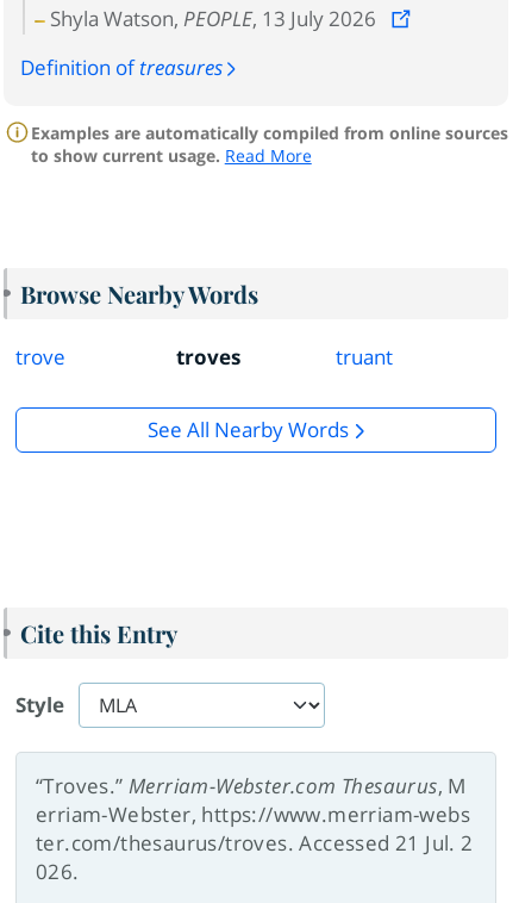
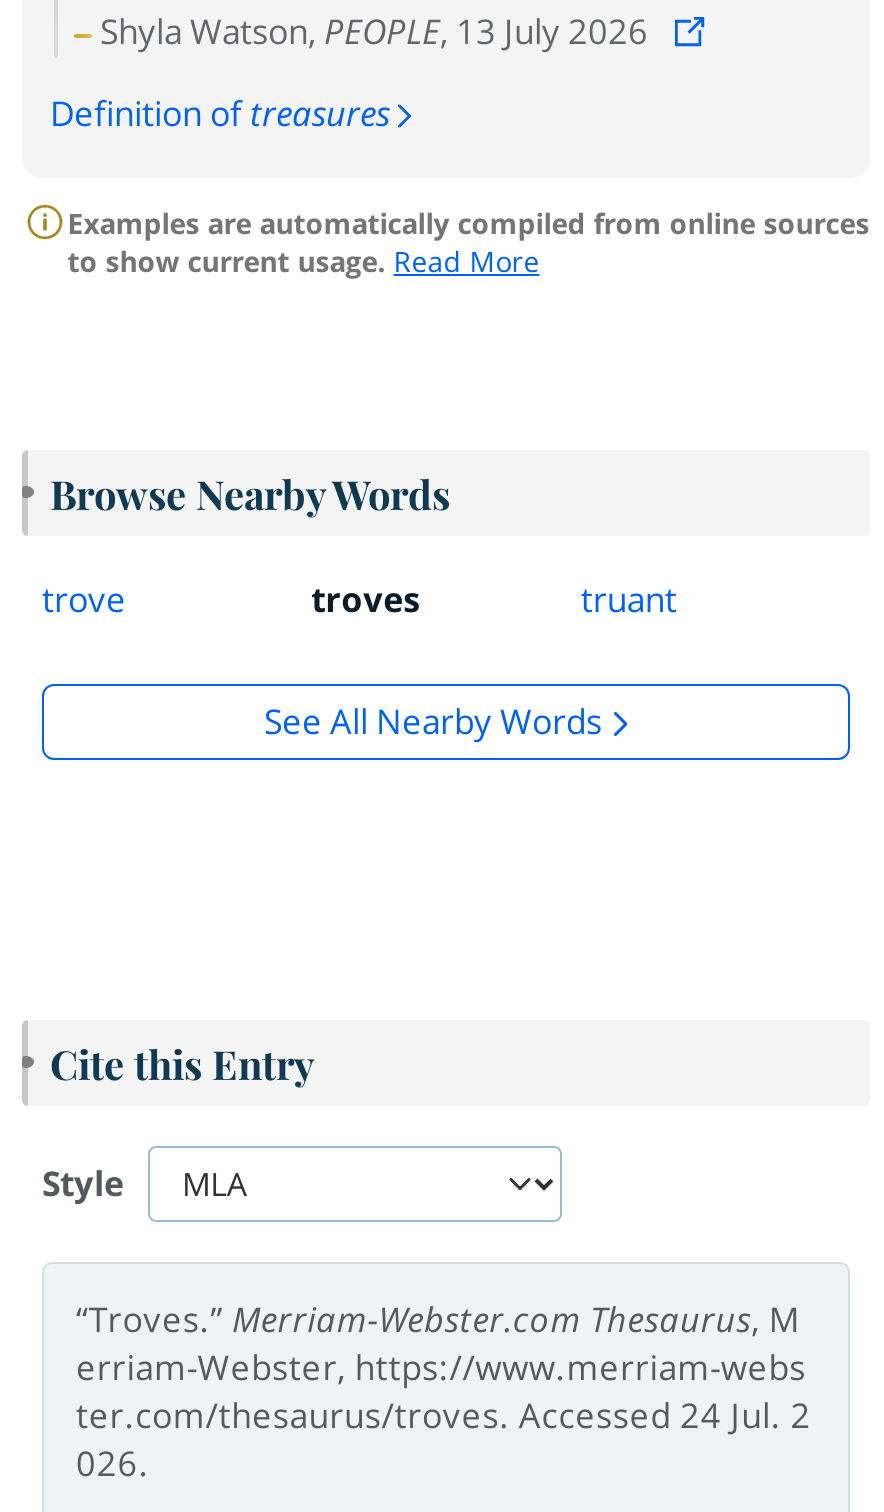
- ter.com/thesaurus/troves. Accessed 21 Jul. 2
+ ter.com/thesaurus/troves. Accessed 24 Jul. 2
